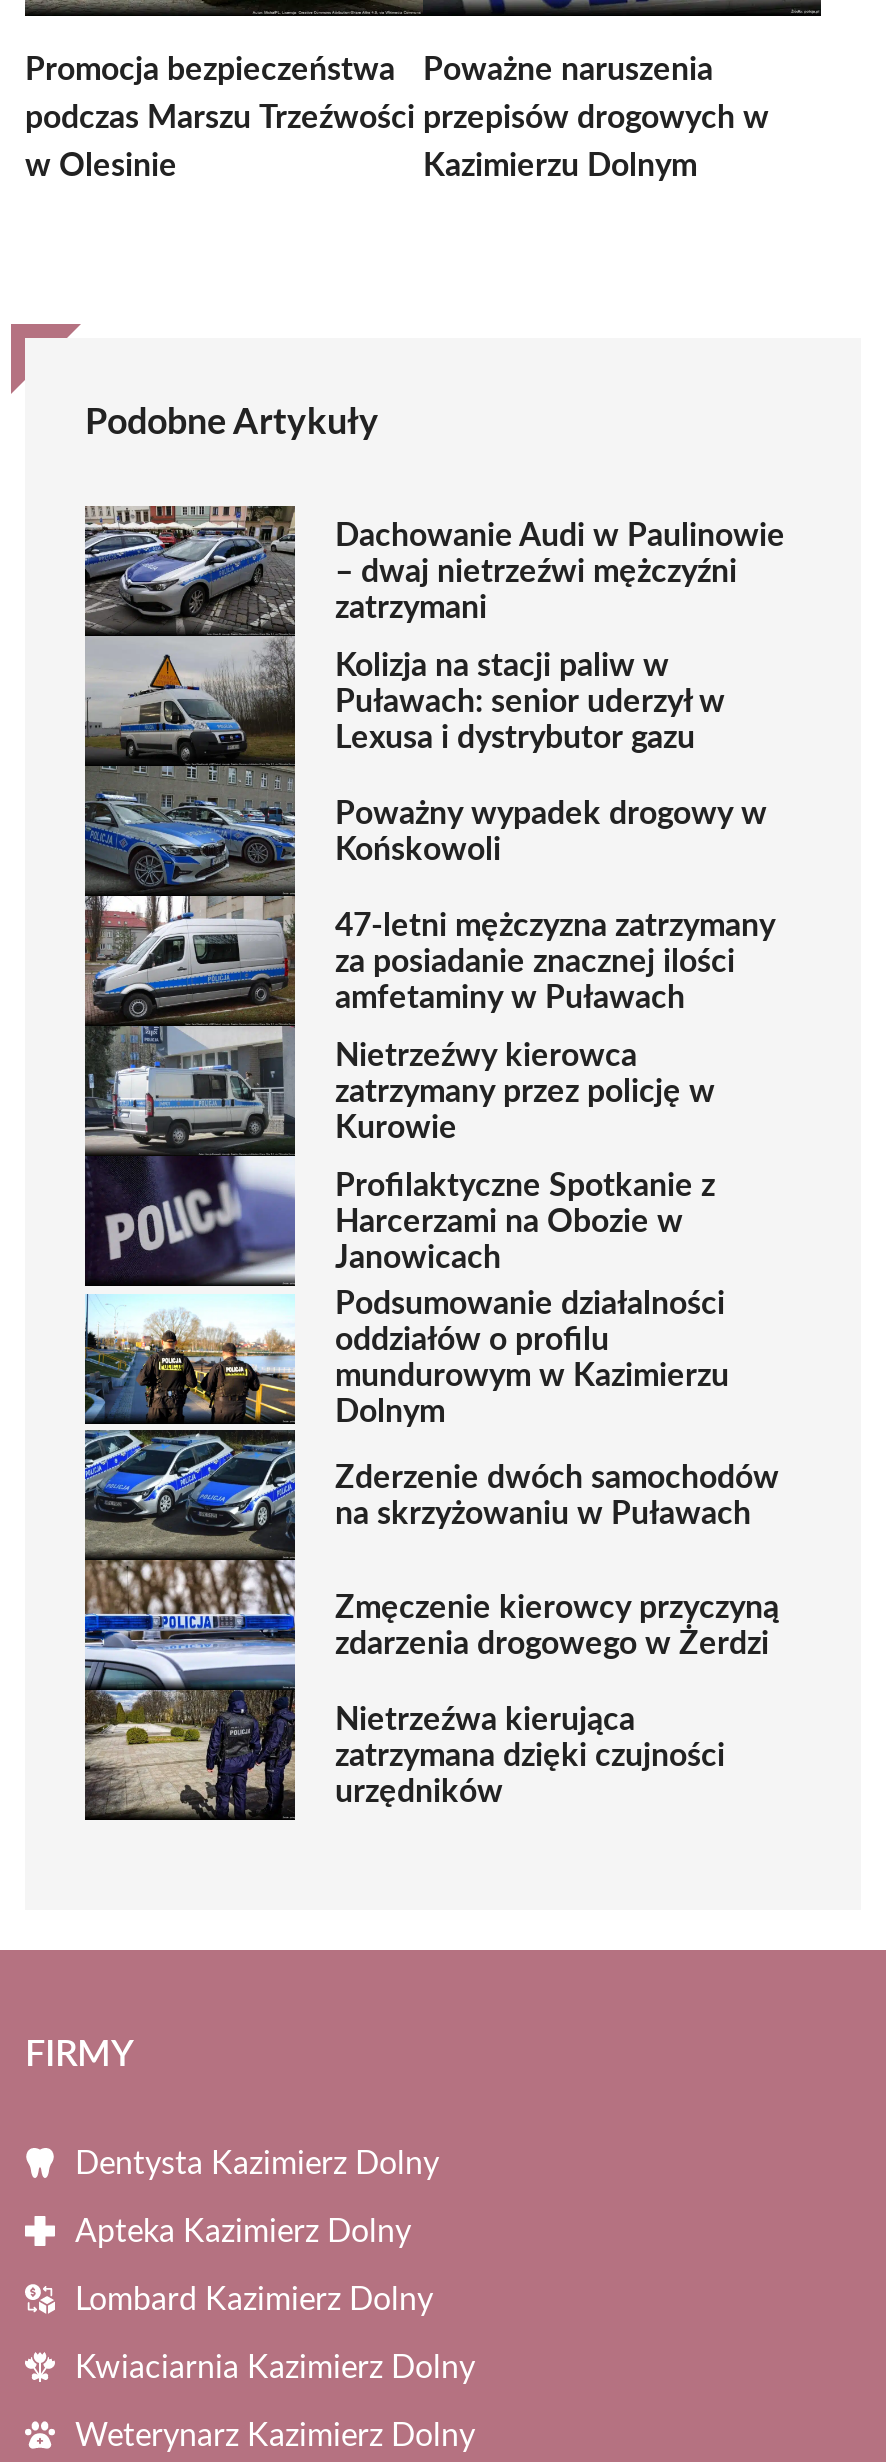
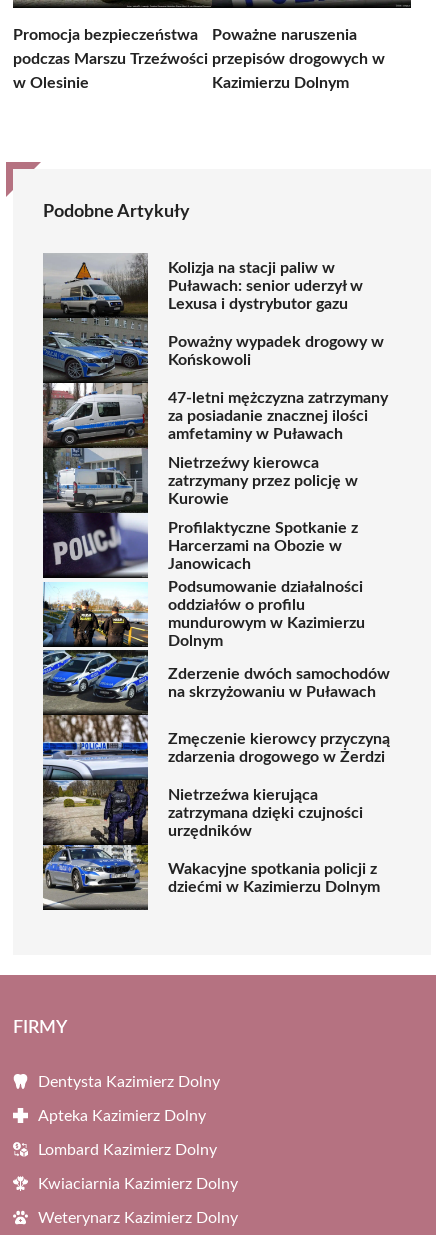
- [image]
- Dachowanie Audi w Paulinowie
- – dwaj nietrzeźwi mężczyźni
- zatrzymani

moved up: Kolizja na stacji paliw w | Puławach: senior uderzył w | Lexusa i dystrybutor gazu | ... | zatrzymana dzięki czujności | urzędników

+ [image]
+ Wakacyjne spotkania policji z
+ dziećmi w Kazimierzu Dolnym
